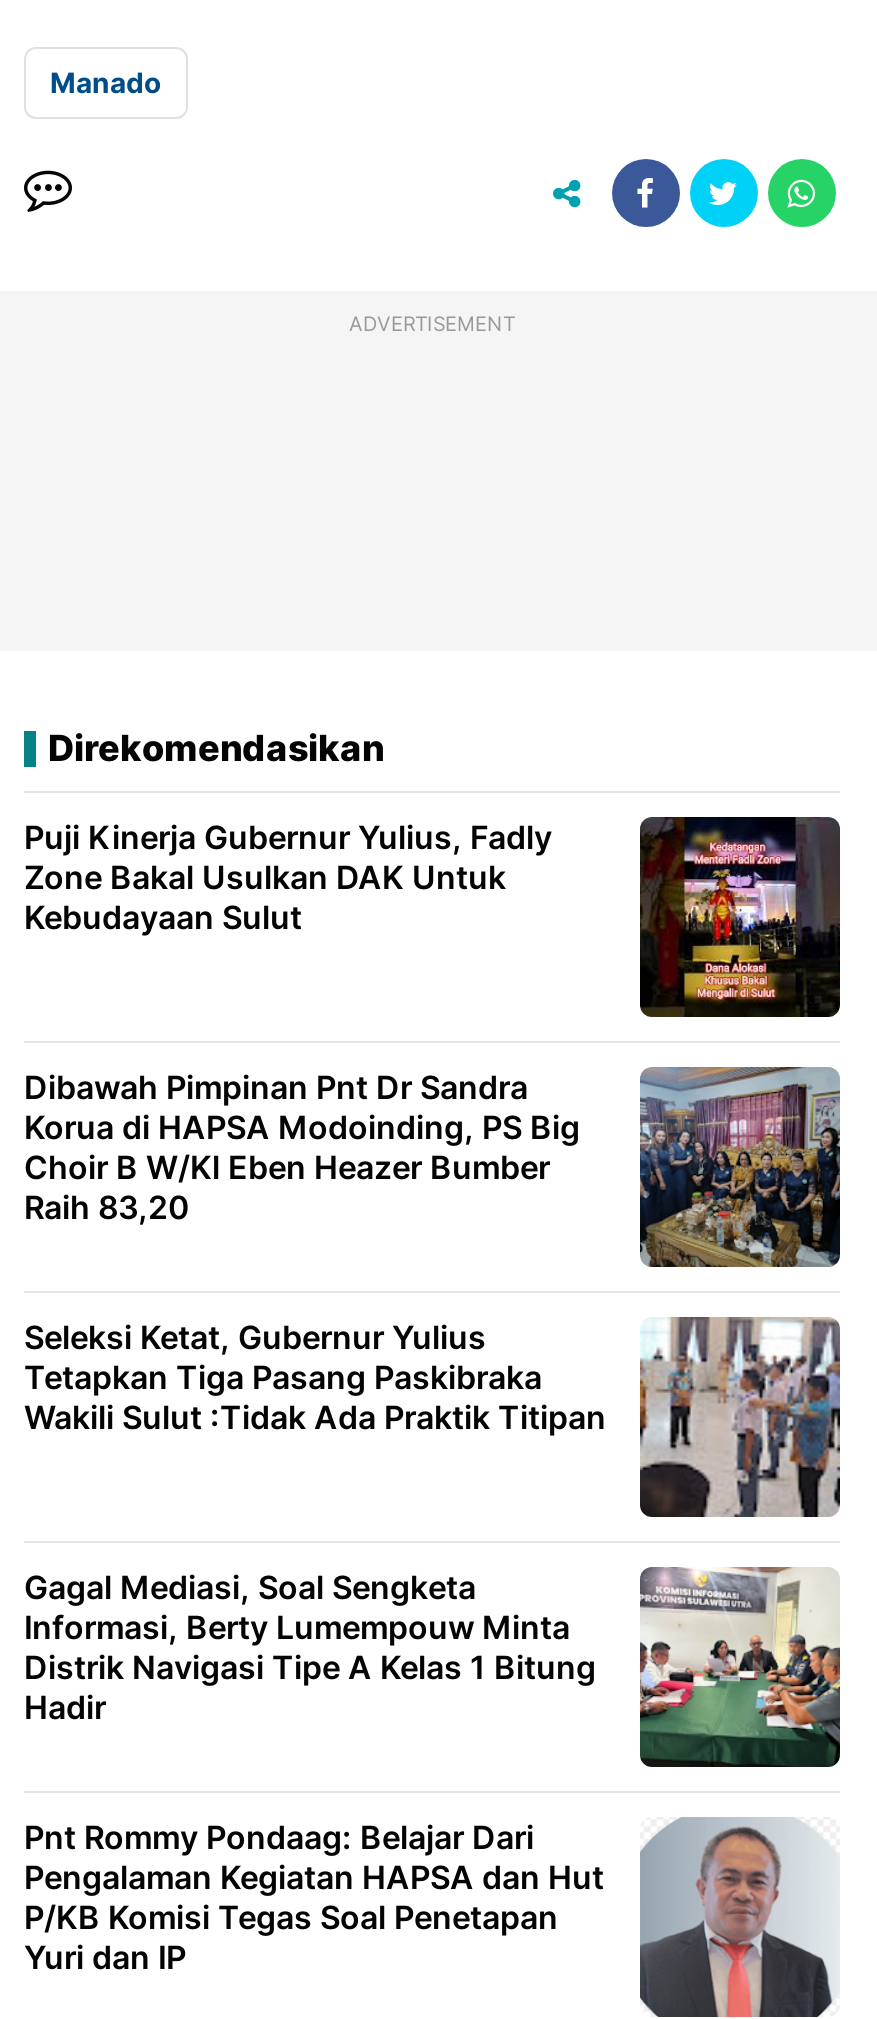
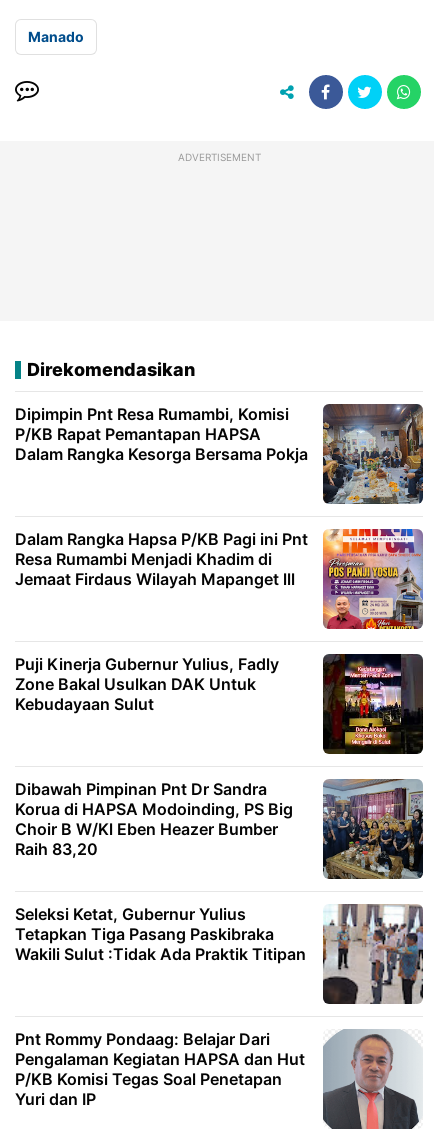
+ [image]
+ Dipimpin Pnt Resa Rumambi, Komisi
+ P/KB Rapat Pemantapan HAPSA
+ Dalam Rangka Kesorga Bersama Pokja

+ [image]
+ Dalam Rangka Hapsa P/KB Pagi ini Pnt
+ Resa Rumambi Menjadi Khadim di
+ Jemaat Firdaus Wilayah Mapanget lll

moved down: [image] | Puji Kinerja Gubernur Yulius, Fadly | Zone Bakal Usulkan DAK Untuk | ... | Tetapkan Tiga Pasang Paskibraka | Wakili Sulut :Tidak Ada Praktik Titipan

- [image]
- Gagal Mediasi, Soal Sengketa
- Informasi, Berty Lumempouw Minta
- Distrik Navigasi Tipe A Kelas 1 Bitung
- Hadir
